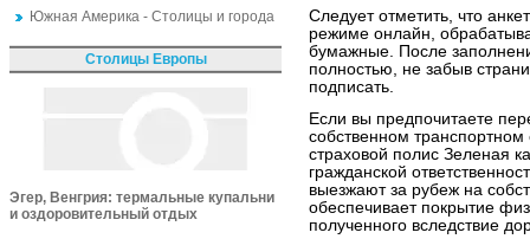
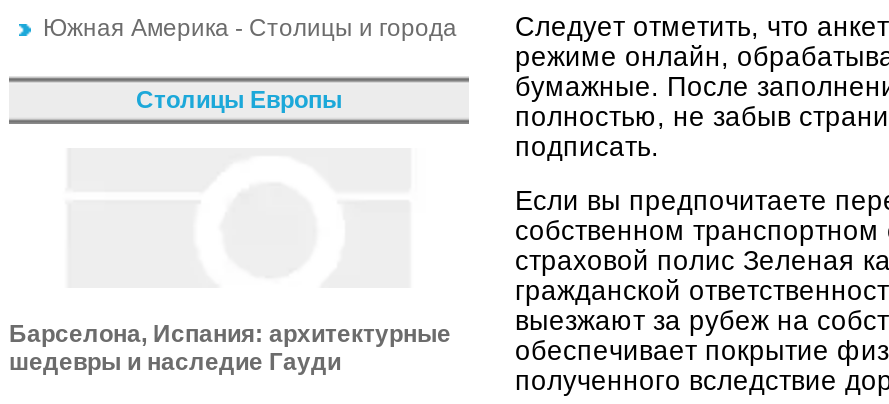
- Эгер, Венгрия: термальные купальни
- и оздоровительный отдых
+ Барселона, Испания: архитектурные
+ шедевры и наследие Гауди
